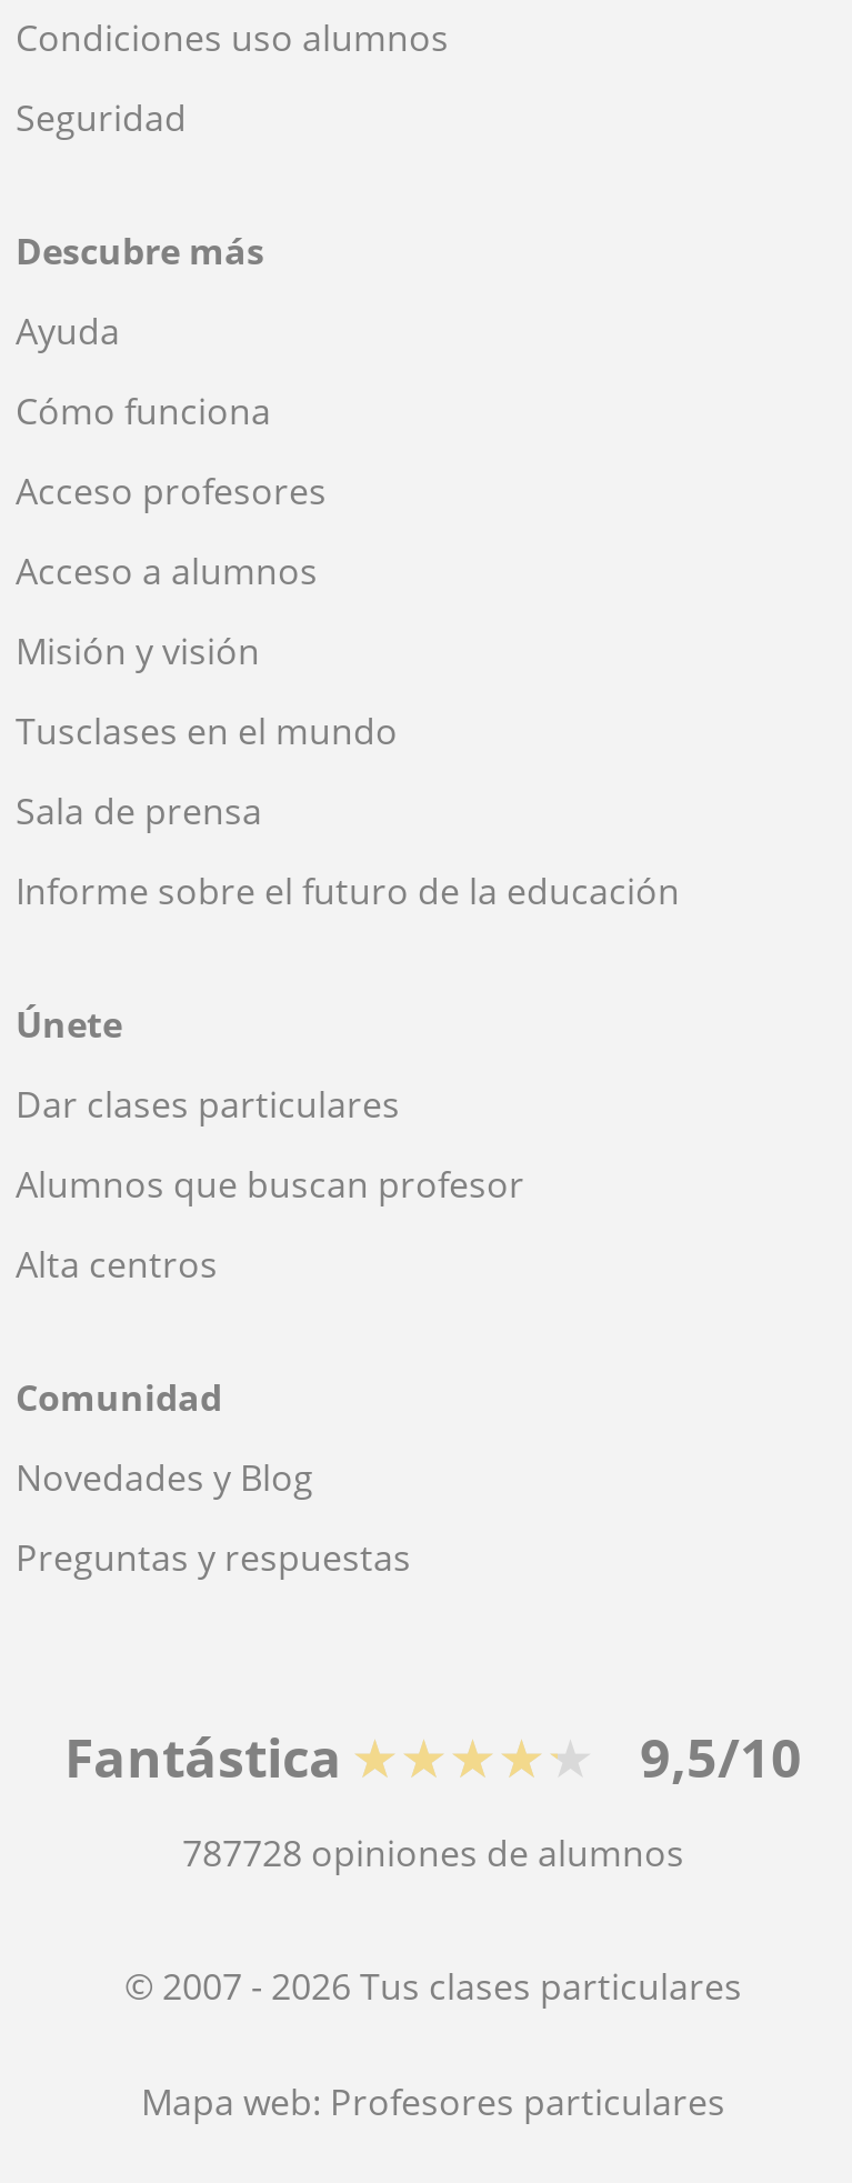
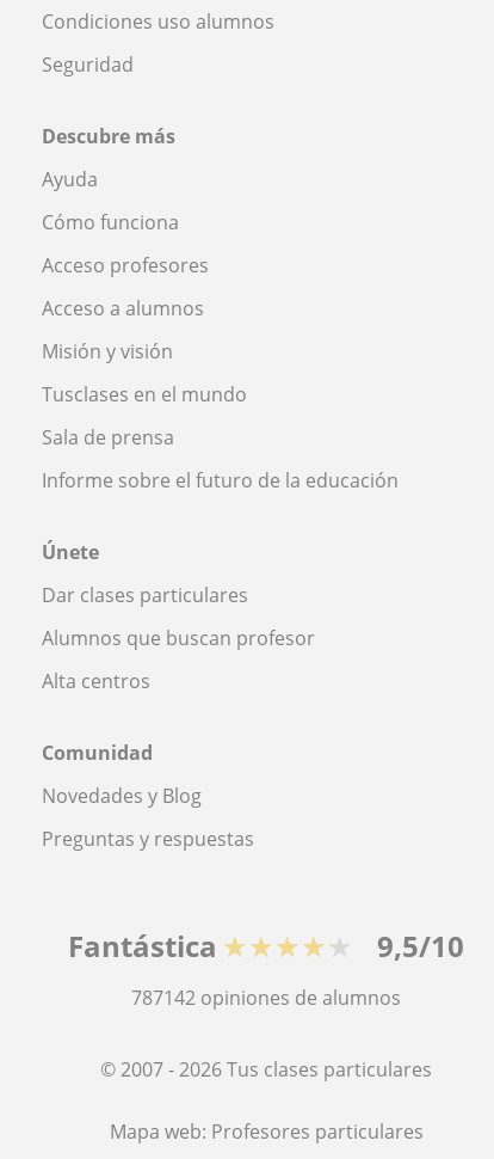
- 787728 opiniones de alumnos
+ 787142 opiniones de alumnos
